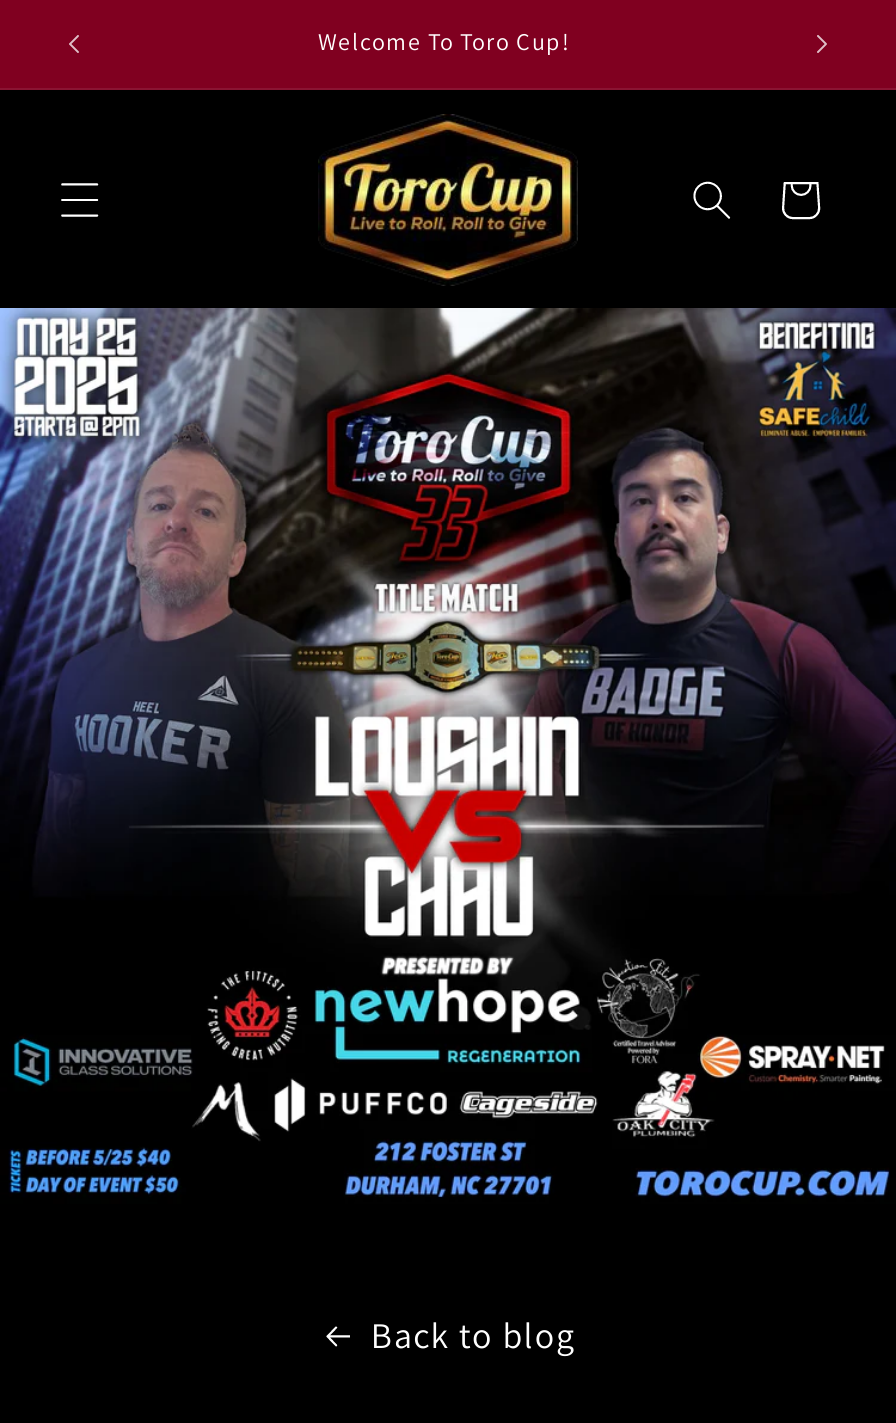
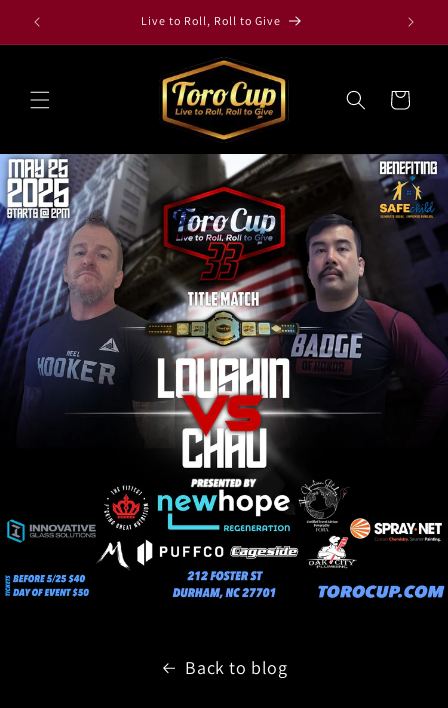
- Welcome To Toro Cup!
+ Live to Roll, Roll to Give
